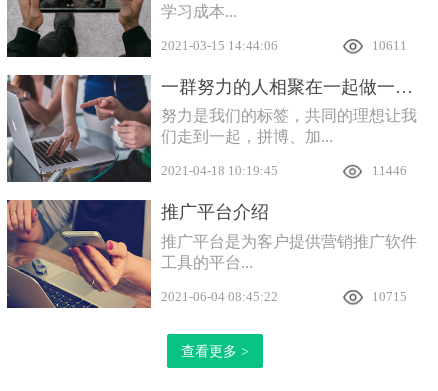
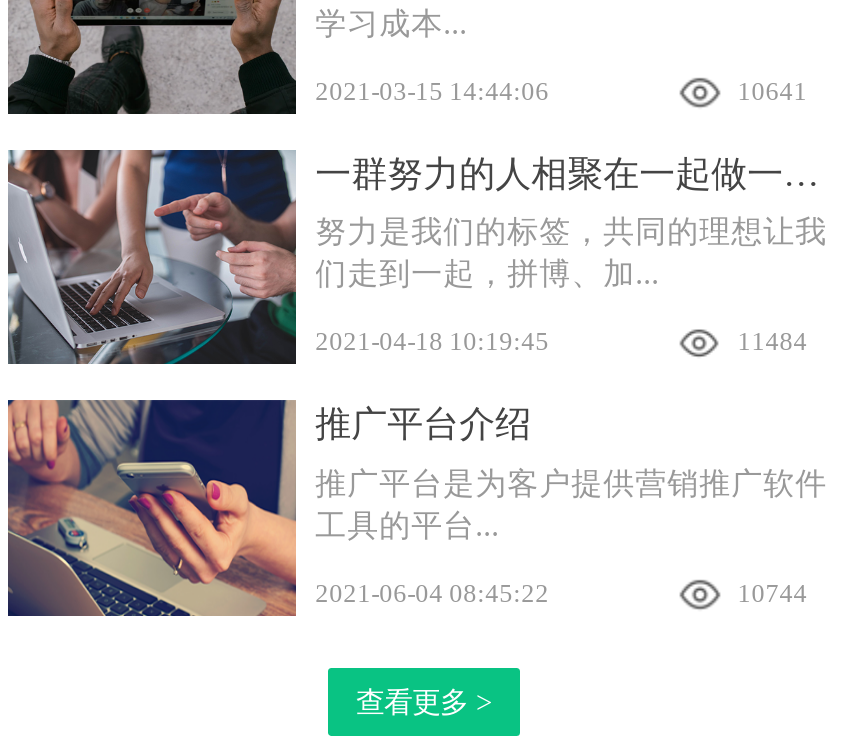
- 10611
+ 10641

- 11446
+ 11484

- 10715
+ 10744
